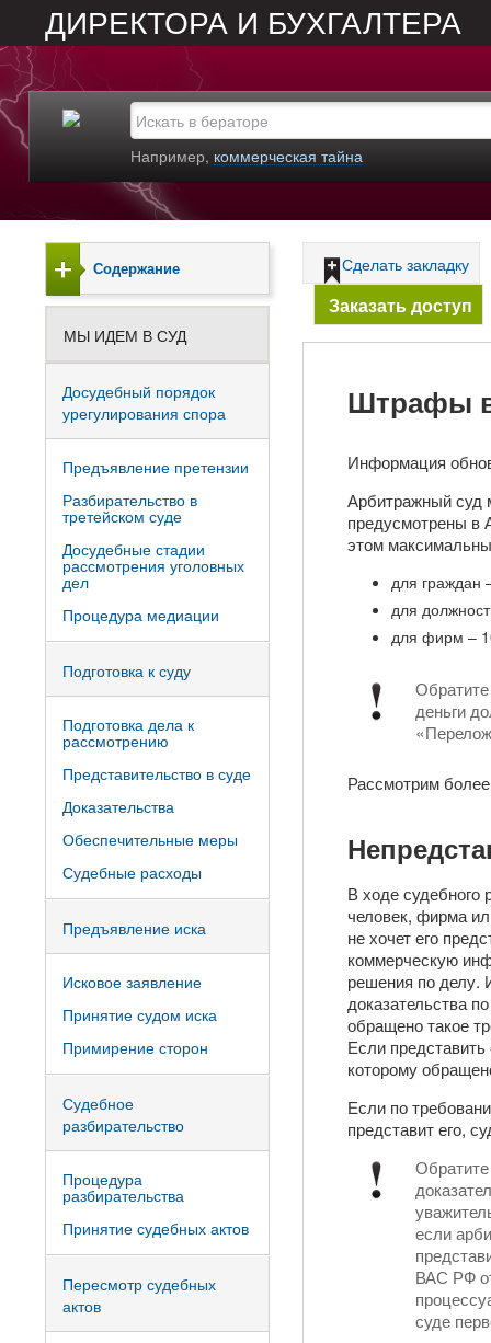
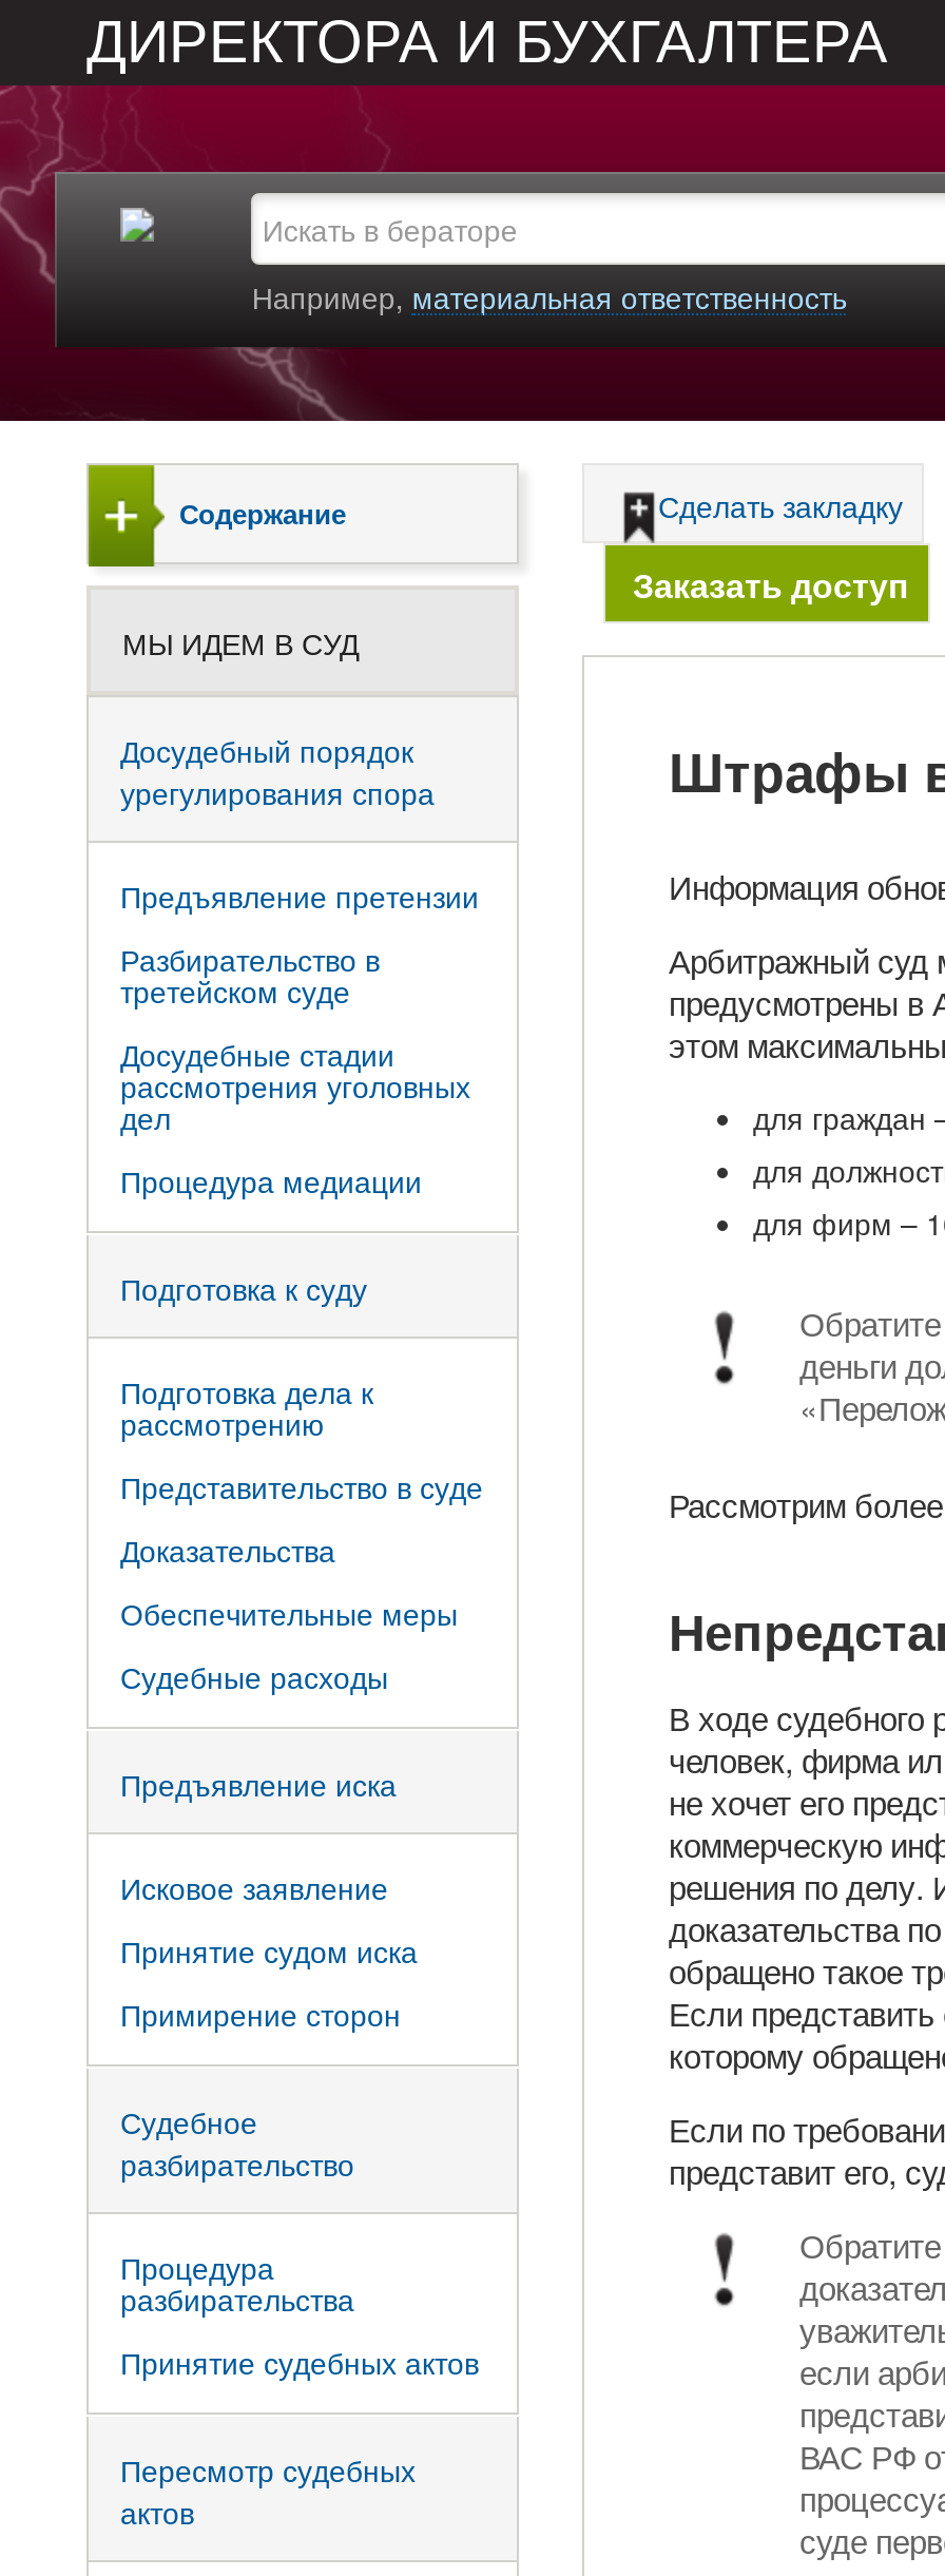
- Например, коммерческая тайна
+ Например, материальная ответственность
